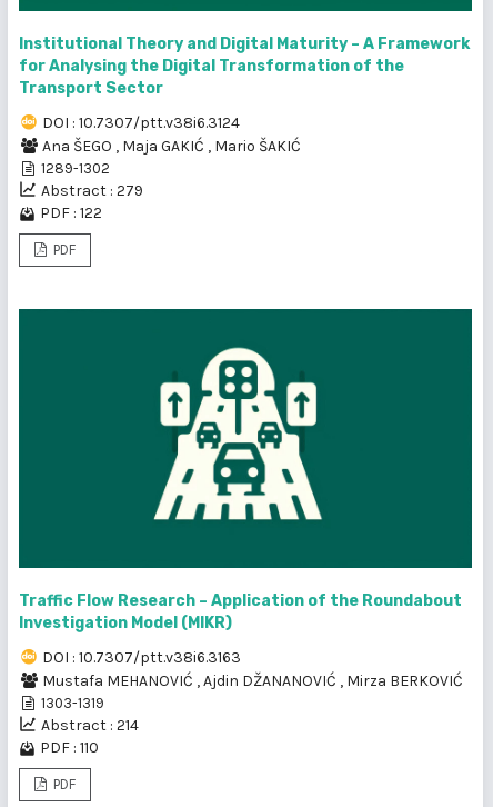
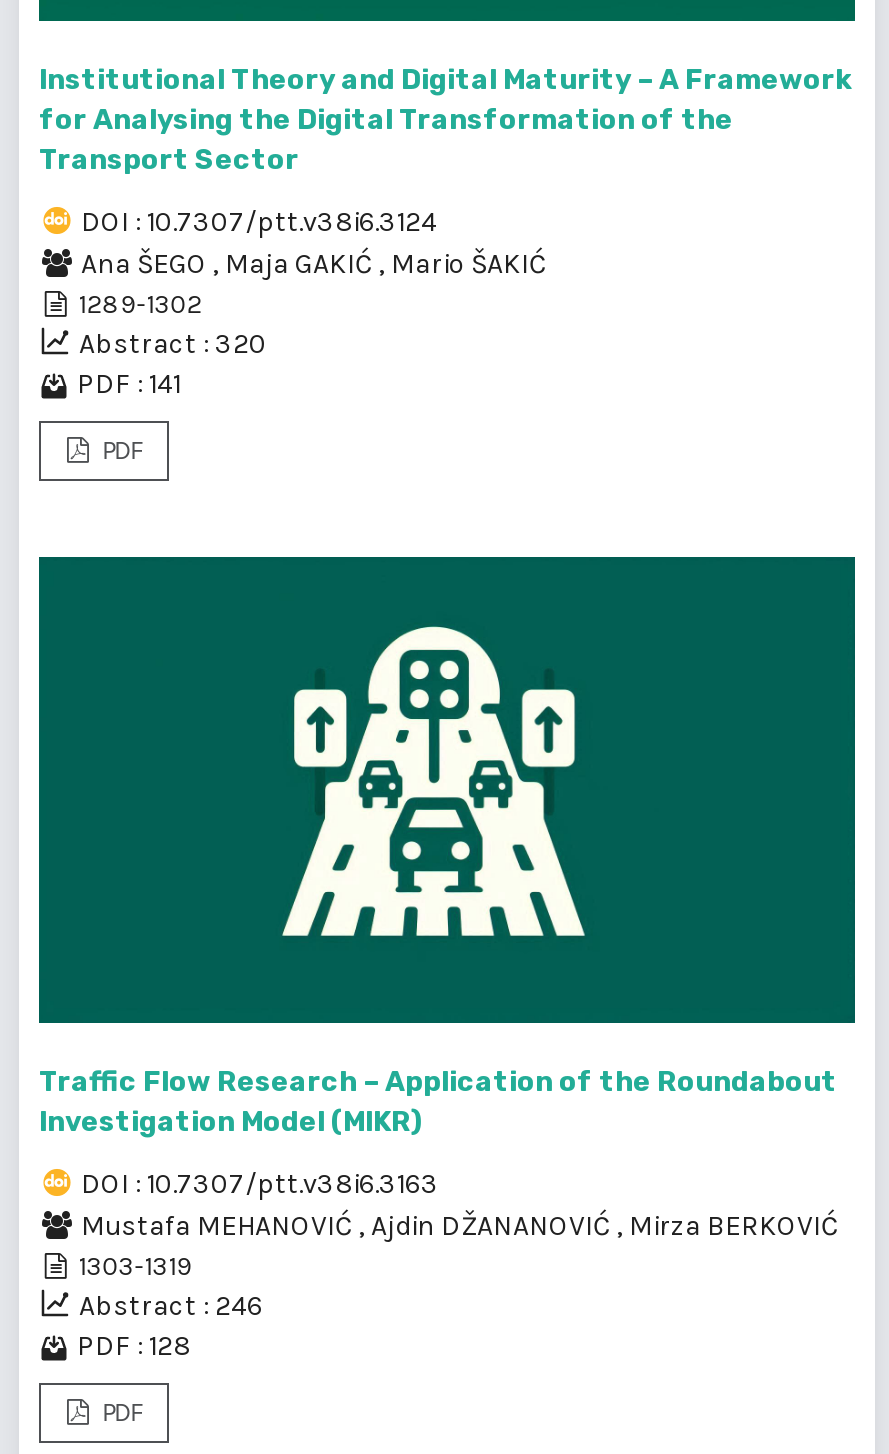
- Abstract : 279
+ Abstract : 320

- PDF : 122
+ PDF : 141

- Abstract : 214
+ Abstract : 246

- PDF : 110
+ PDF : 128
